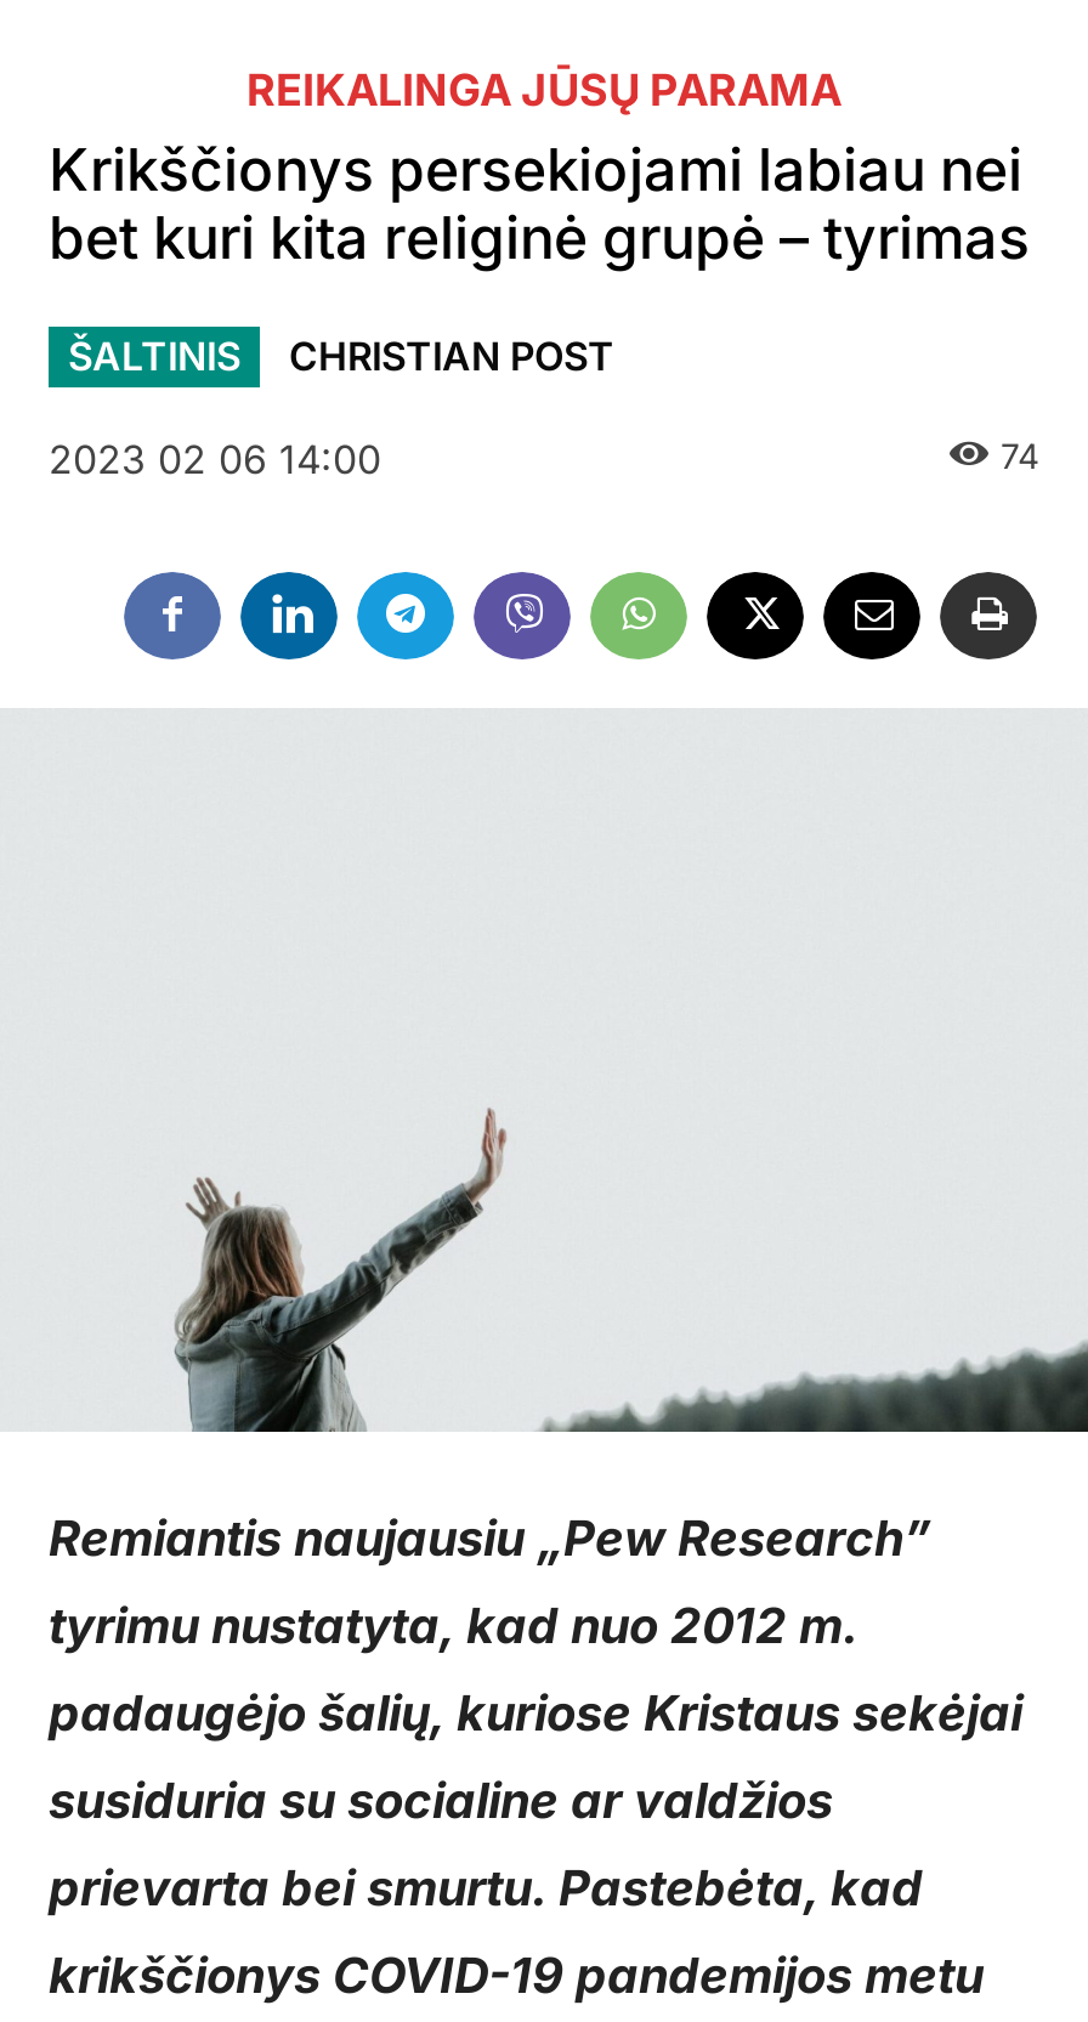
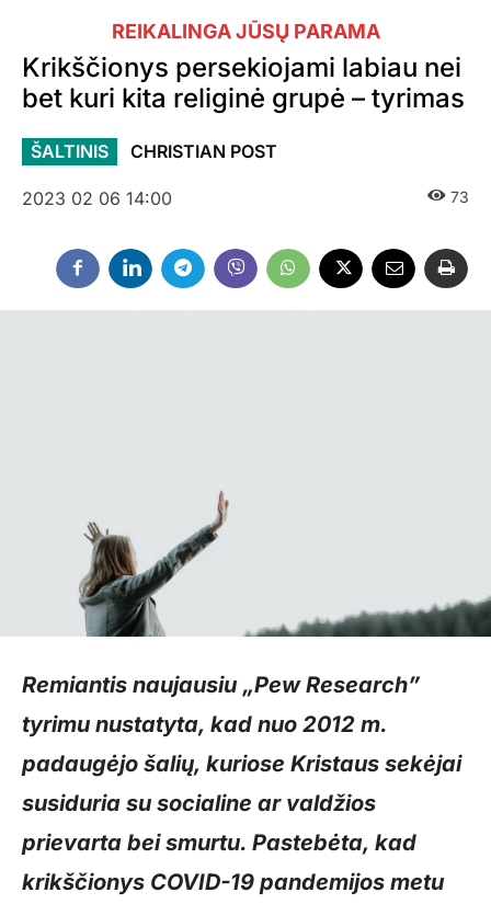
- 74
+ 73
